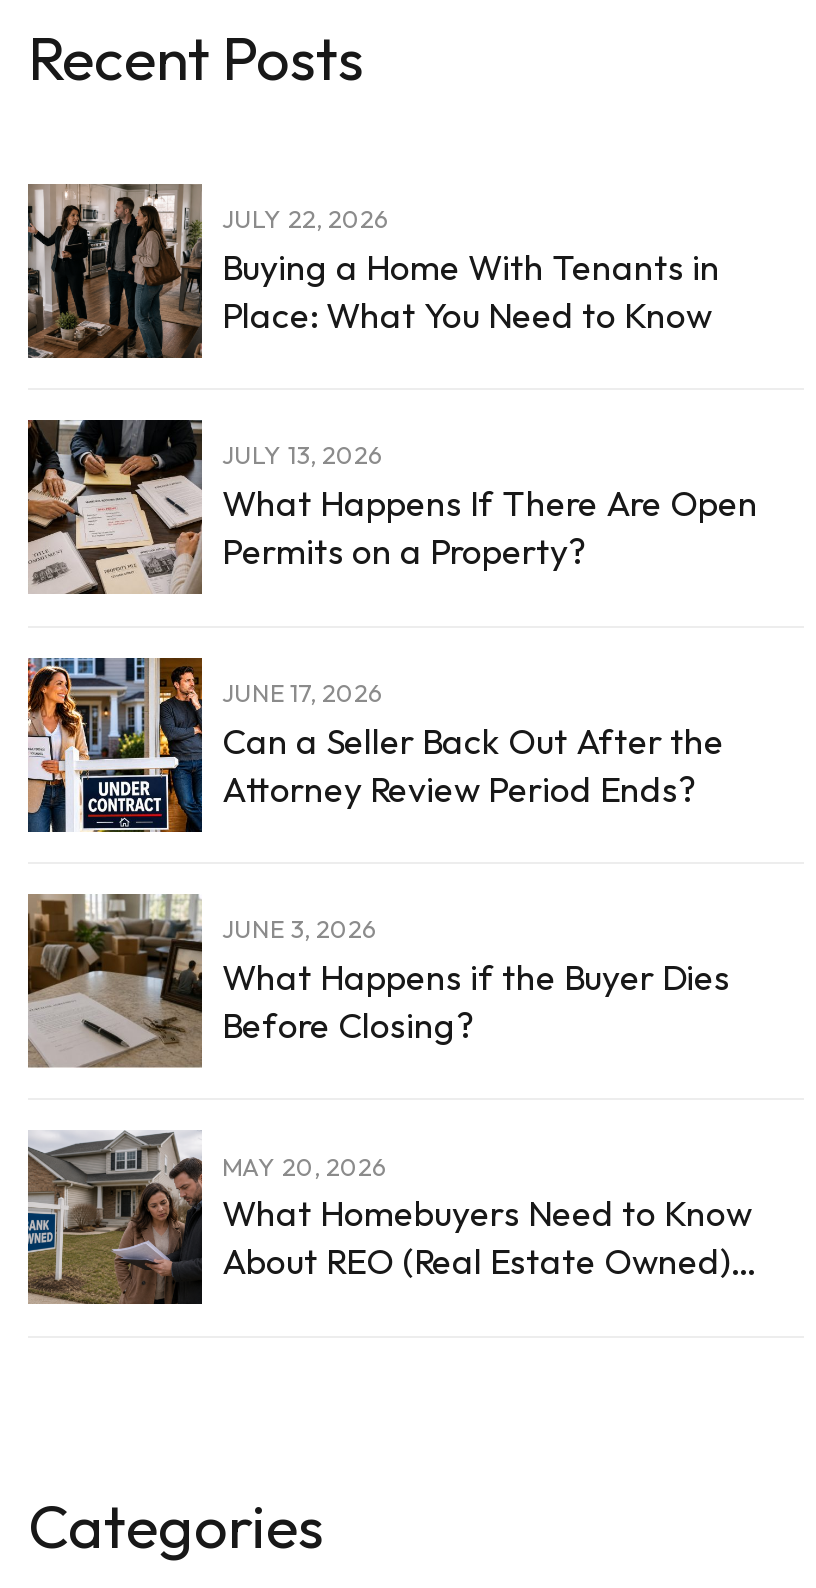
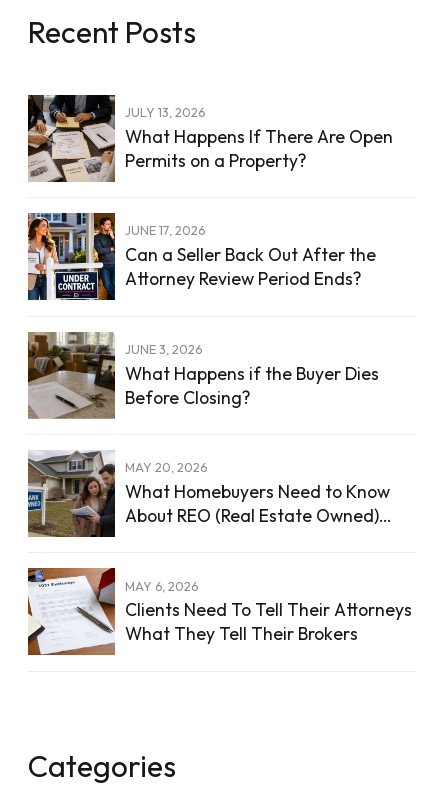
- [image]
- JULY 22, 2026
- Buying a Home With Tenants in
- Place: What You Need to Know

moved up: [image] | JULY 13, 2026 | What Happens If There Are Open | ... | What Homebuyers Need to Know | About REO (Real Estate Owned)

+ [image]
+ MAY 6, 2026
+ Clients Need To Tell Their Attorneys
+ What They Tell Their Brokers
